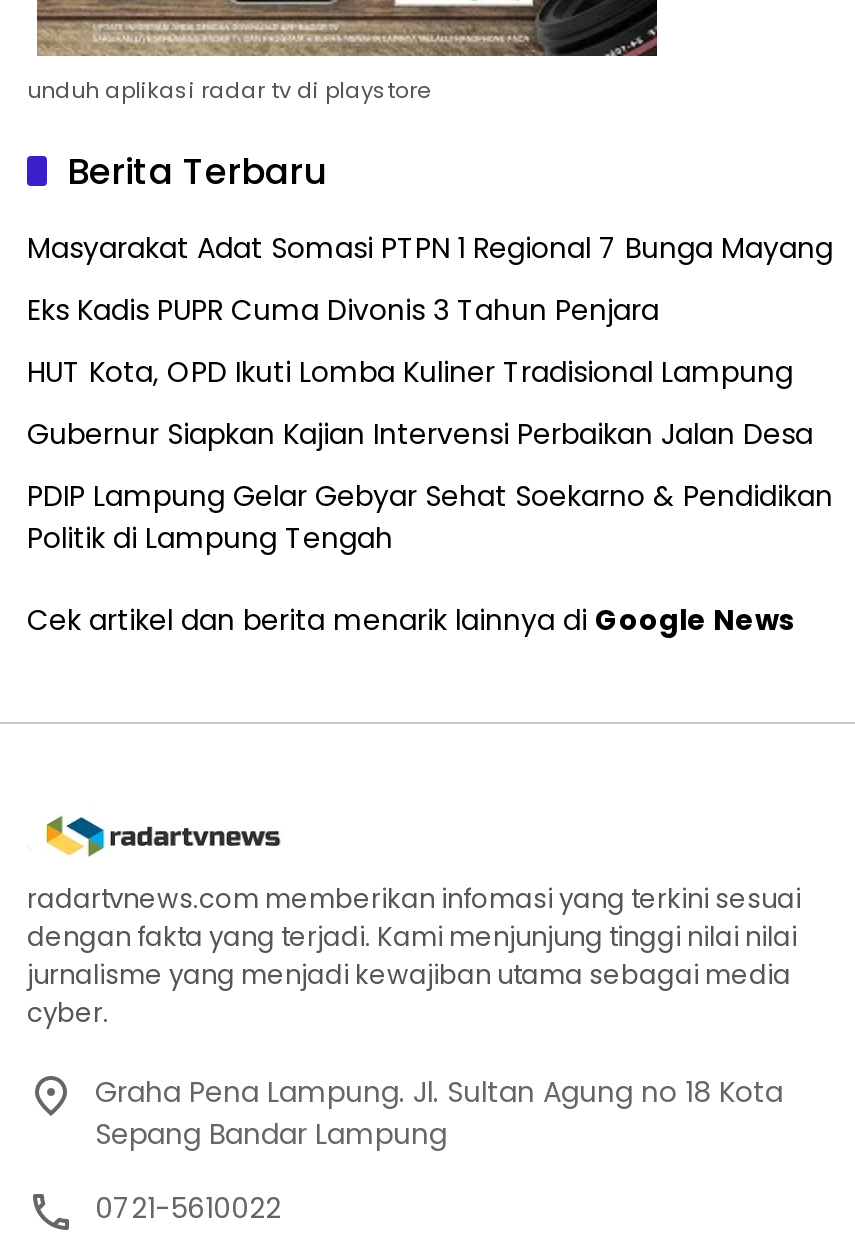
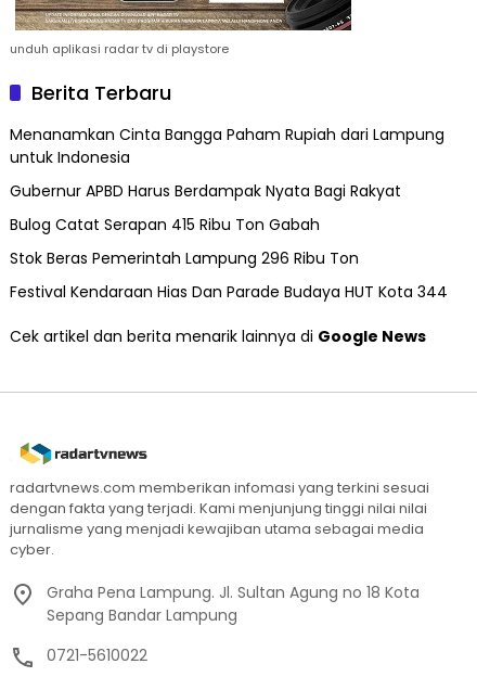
- Masyarakat Adat Somasi PTPN 1 Regional 7 Bunga Mayang
+ Menanamkan Cinta Bangga Paham Rupiah dari Lampung
+ untuk Indonesia

- Eks Kadis PUPR Cuma Divonis 3 Tahun Penjara
+ Gubernur APBD Harus Berdampak Nyata Bagi Rakyat

- HUT Kota, OPD Ikuti Lomba Kuliner Tradisional Lampung
+ Bulog Catat Serapan 415 Ribu Ton Gabah

- Gubernur Siapkan Kajian Intervensi Perbaikan Jalan Desa
+ Stok Beras Pemerintah Lampung 296 Ribu Ton

- PDIP Lampung Gelar Gebyar Sehat Soekarno & Pendidikan
- Politik di Lampung Tengah
+ Festival Kendaraan Hias Dan Parade Budaya HUT Kota 344
